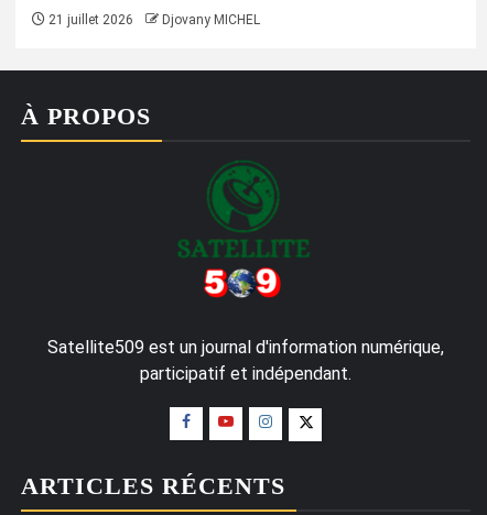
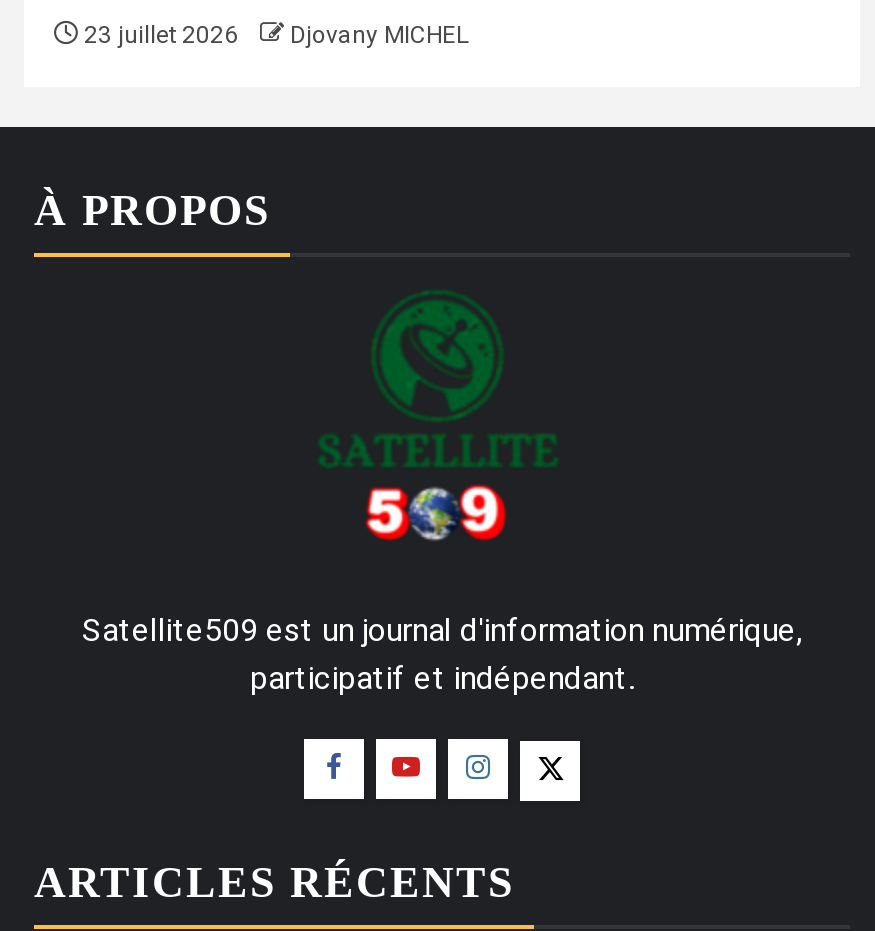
- 21 juillet 2026 Djovany MICHEL
+ 23 juillet 2026 Djovany MICHEL
